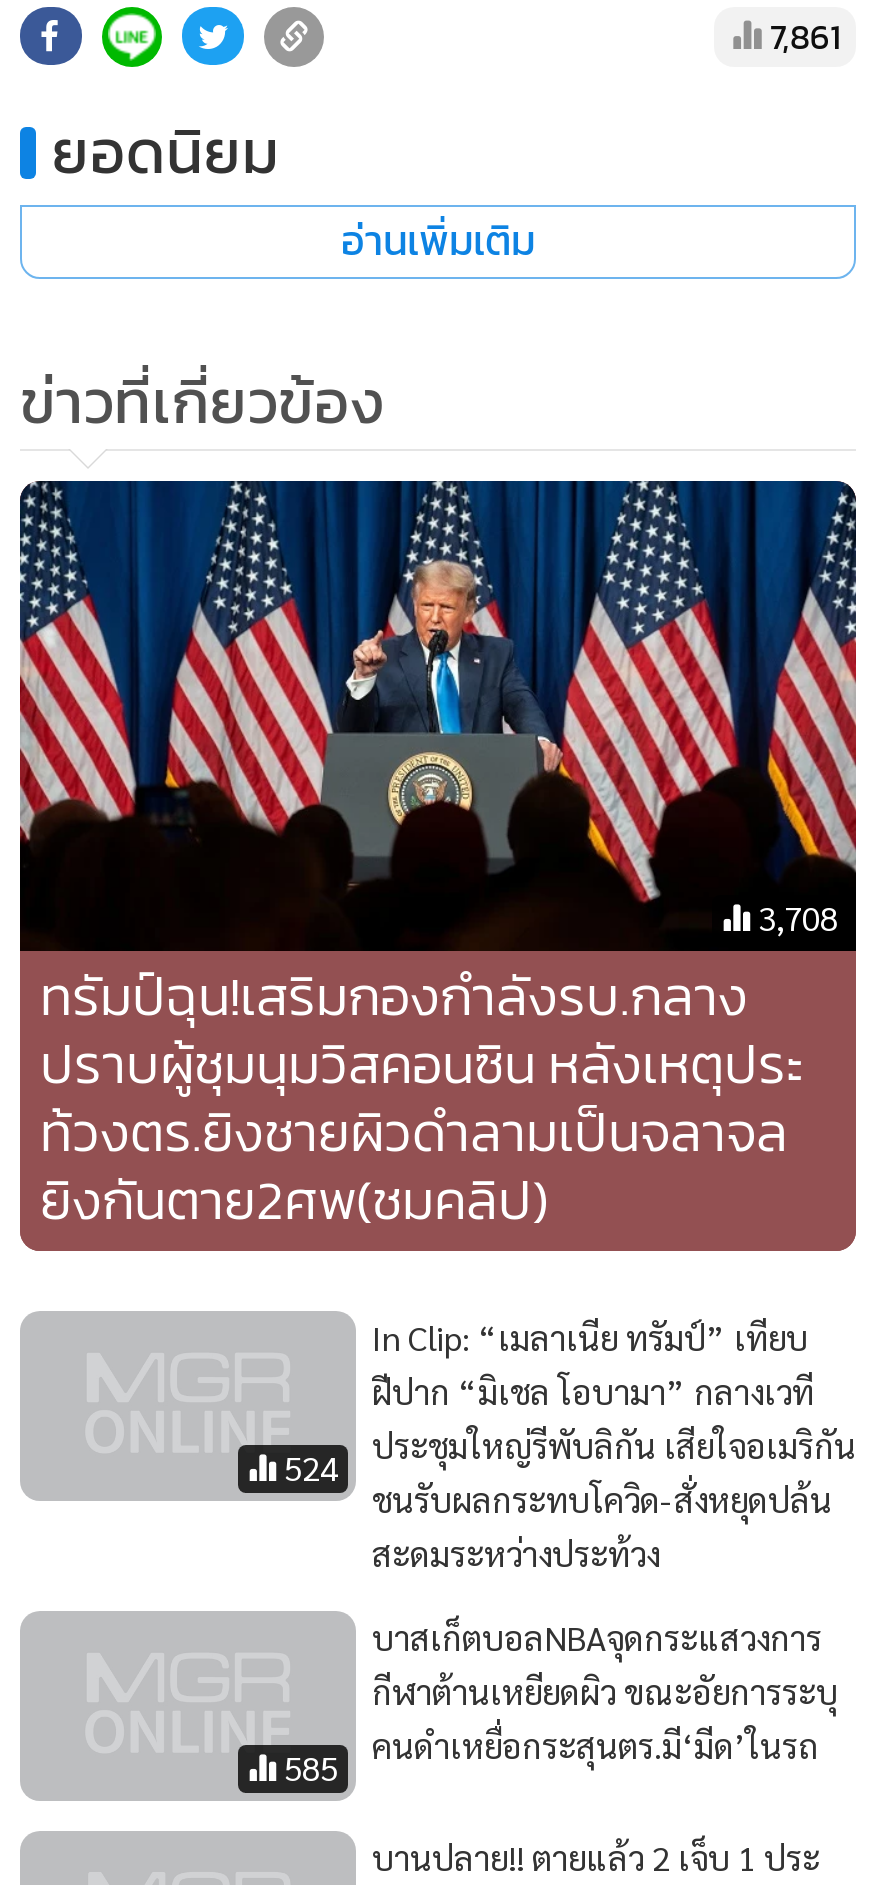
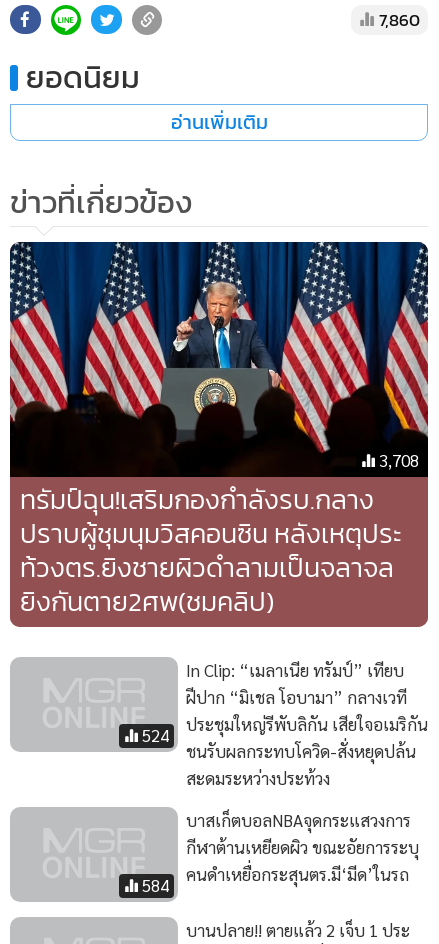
- 7,861
+ 7,860

- 585 คนดำเหยื่อกระสุนตร.มี‘มีด’ในรถ
+ 584 คนดำเหยื่อกระสุนตร.มี‘มีด’ในรถ
